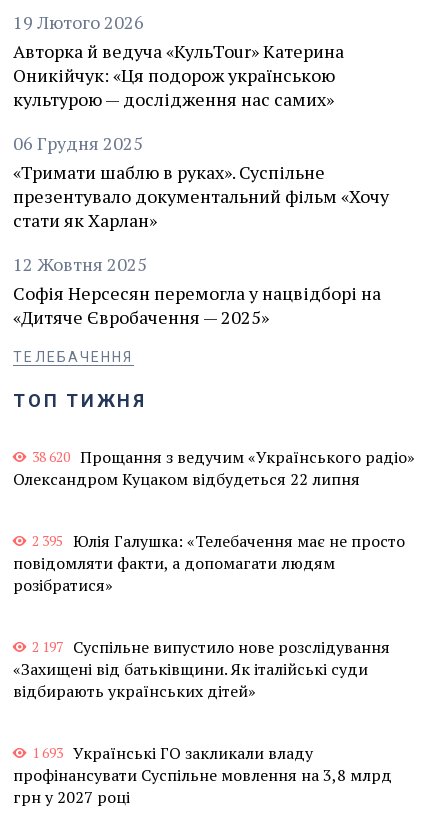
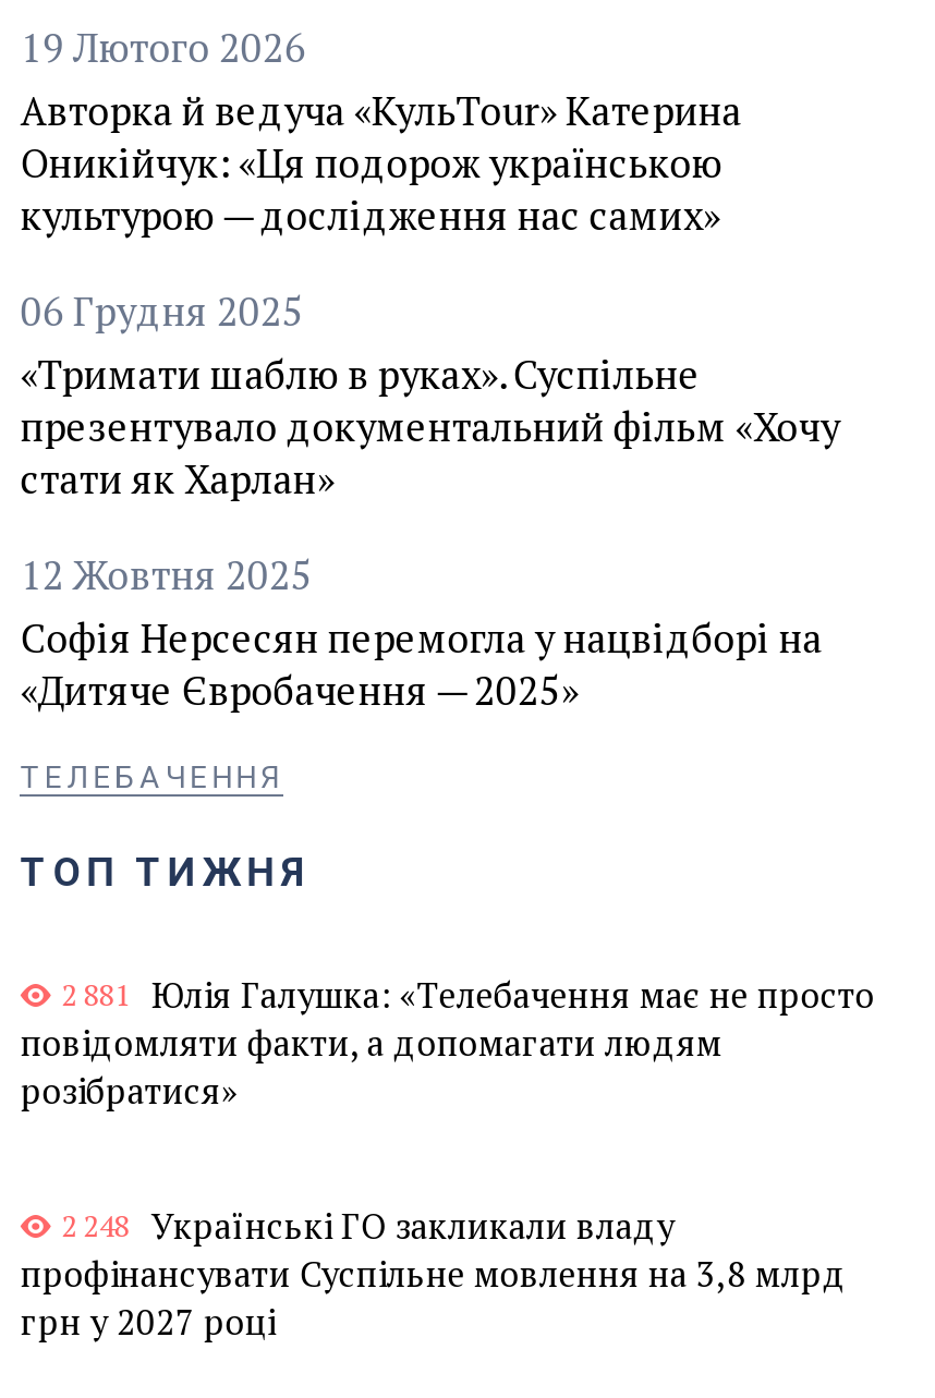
- 38 620 Прощання з ведучим «Українського радіо»
- Олександром Куцаком відбудеться 22 липня
- 2 395 Юлія Галушка: «Телебачення має не просто
+ 2 881 Юлія Галушка: «Телебачення має не просто

- 2 197 Суспільне випустило нове розслідування
- «Захищені від батьківщини. Як італійські суди
- відбирають українських дітей»
- 1 693 Українські ГО закликали владу
+ 2 248 Українські ГО закликали владу
